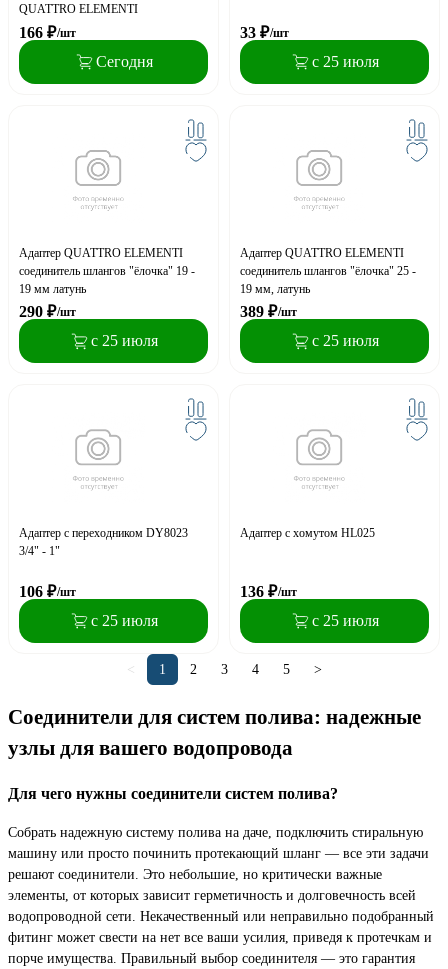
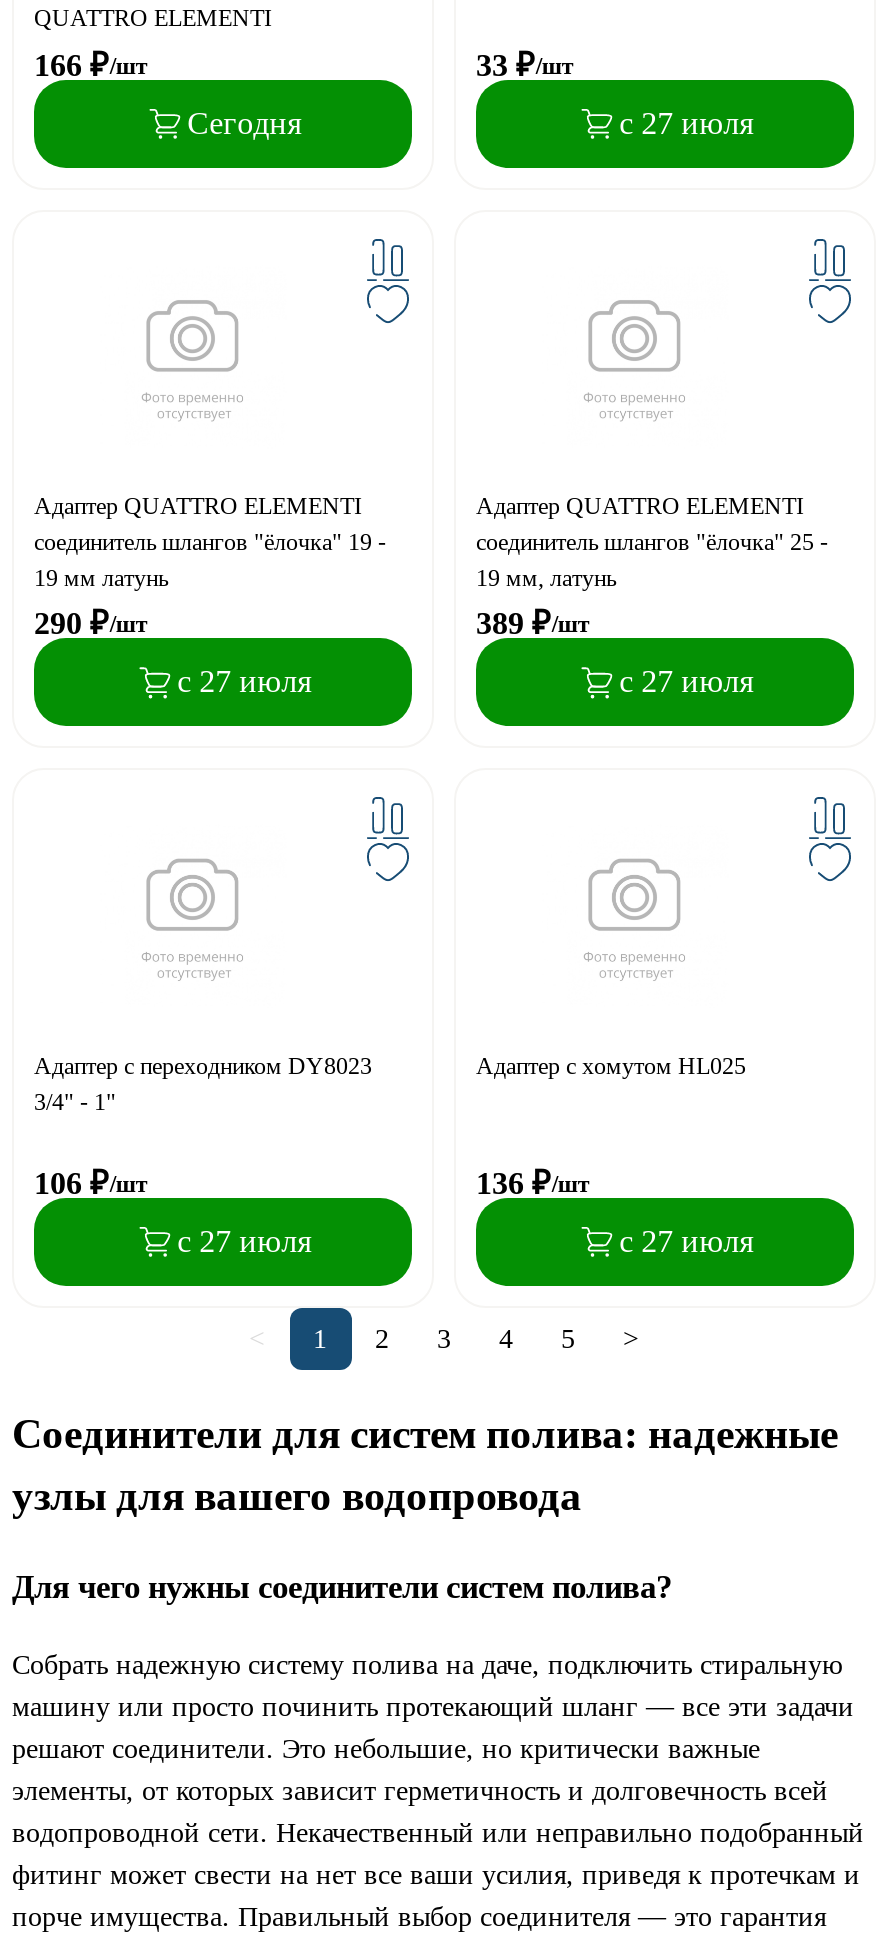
- с 25 июля
+ с 27 июля

- с 25 июля
+ с 27 июля

- с 25 июля
+ с 27 июля

- с 25 июля
+ с 27 июля

- с 25 июля
+ с 27 июля
